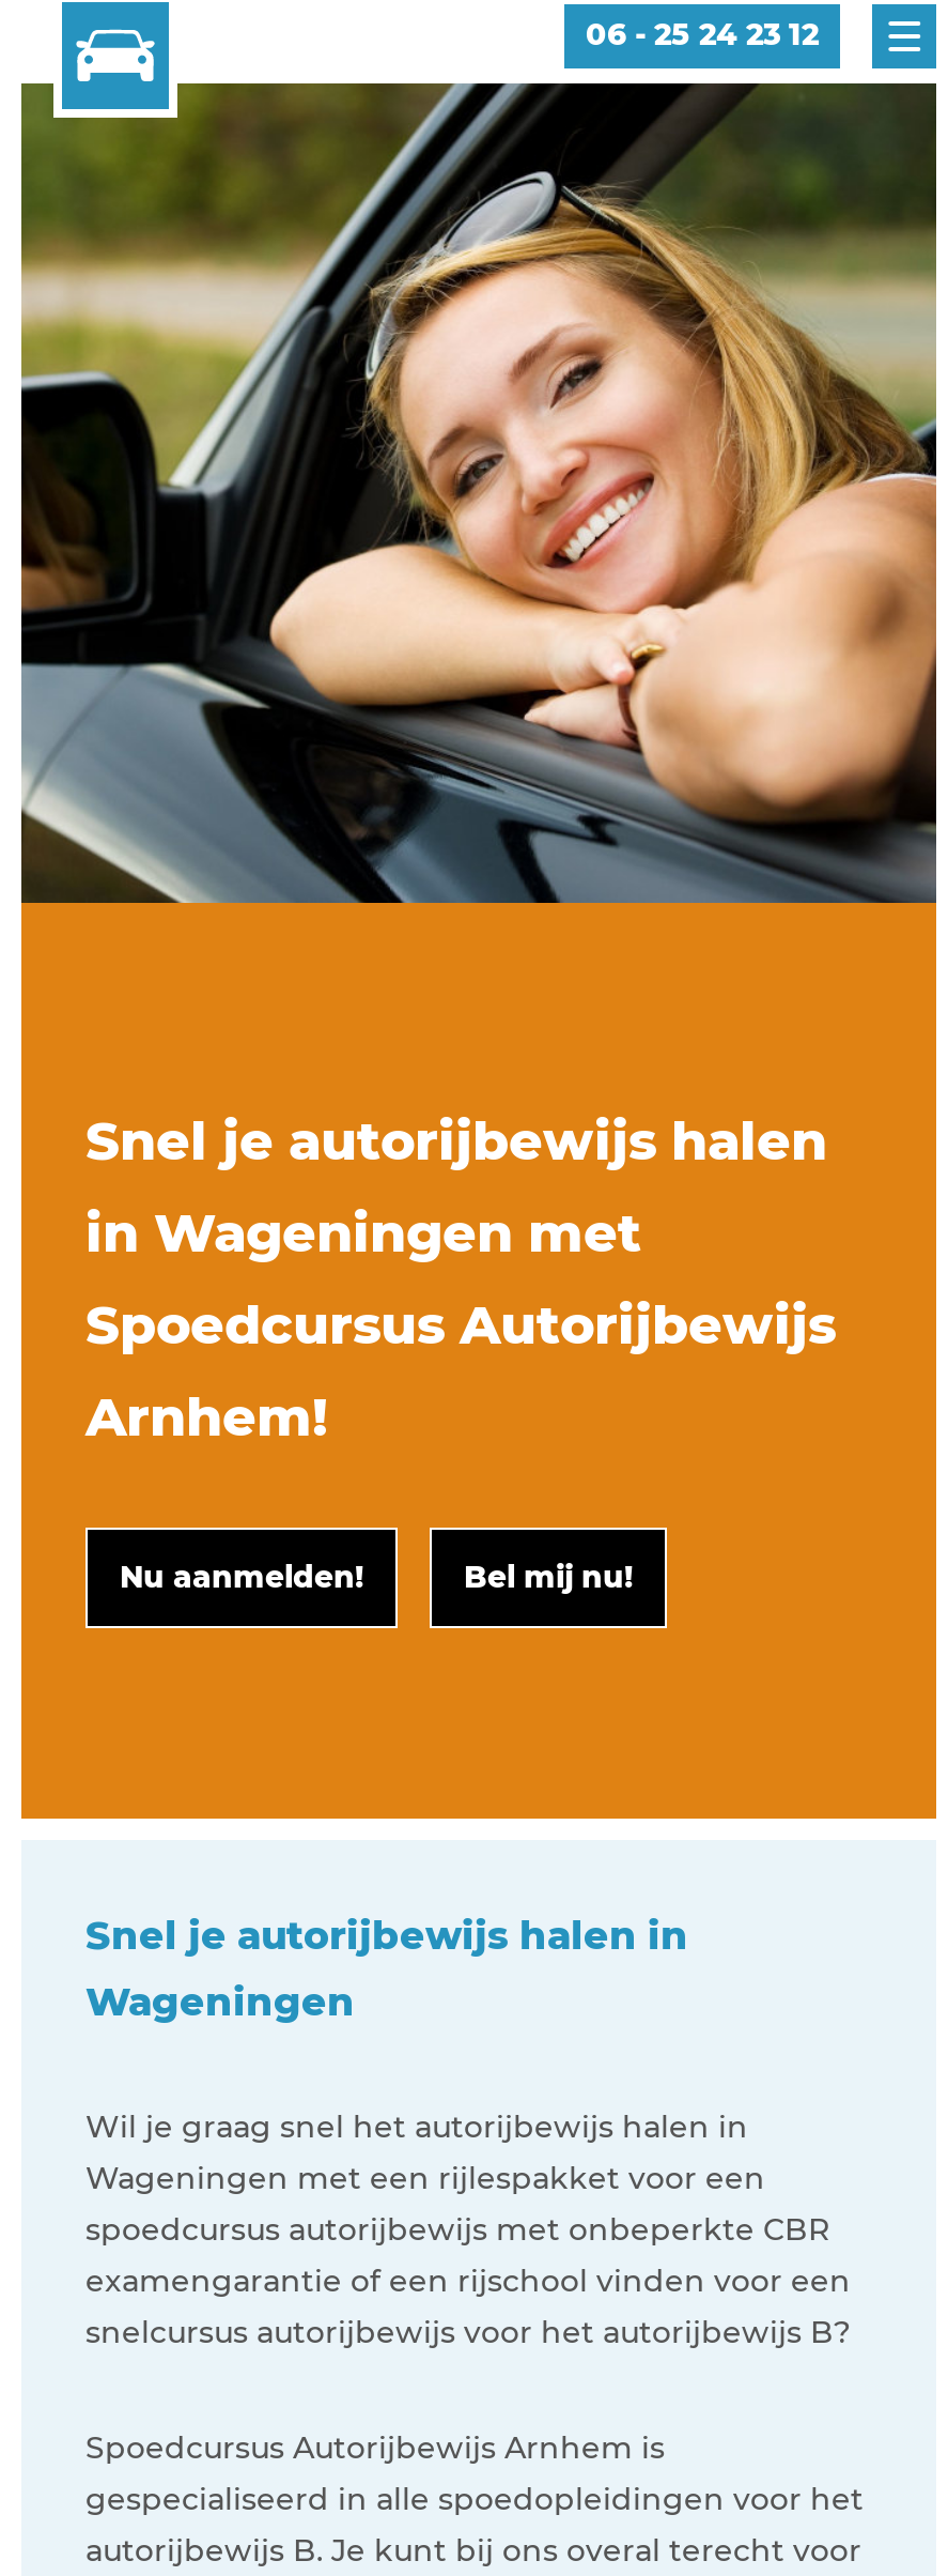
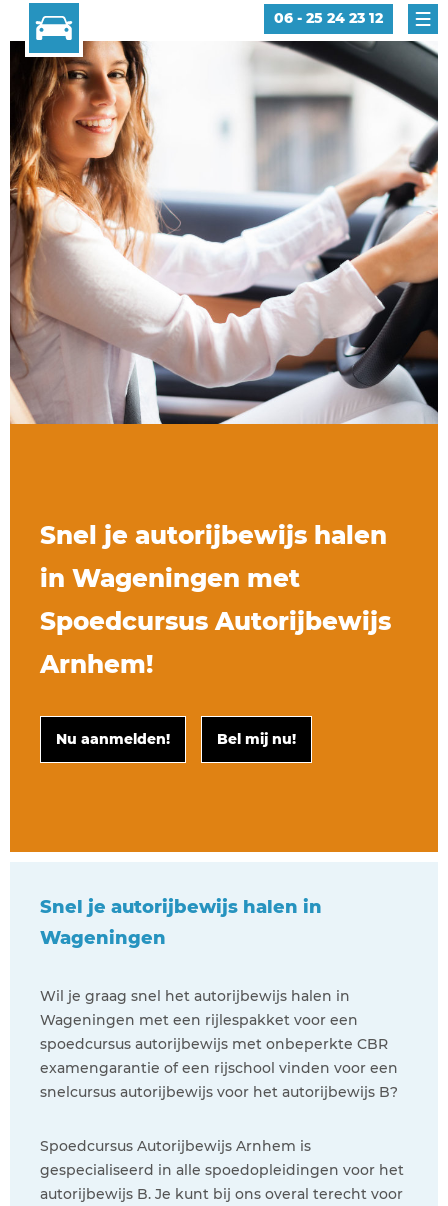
- [image]
+ [image]
